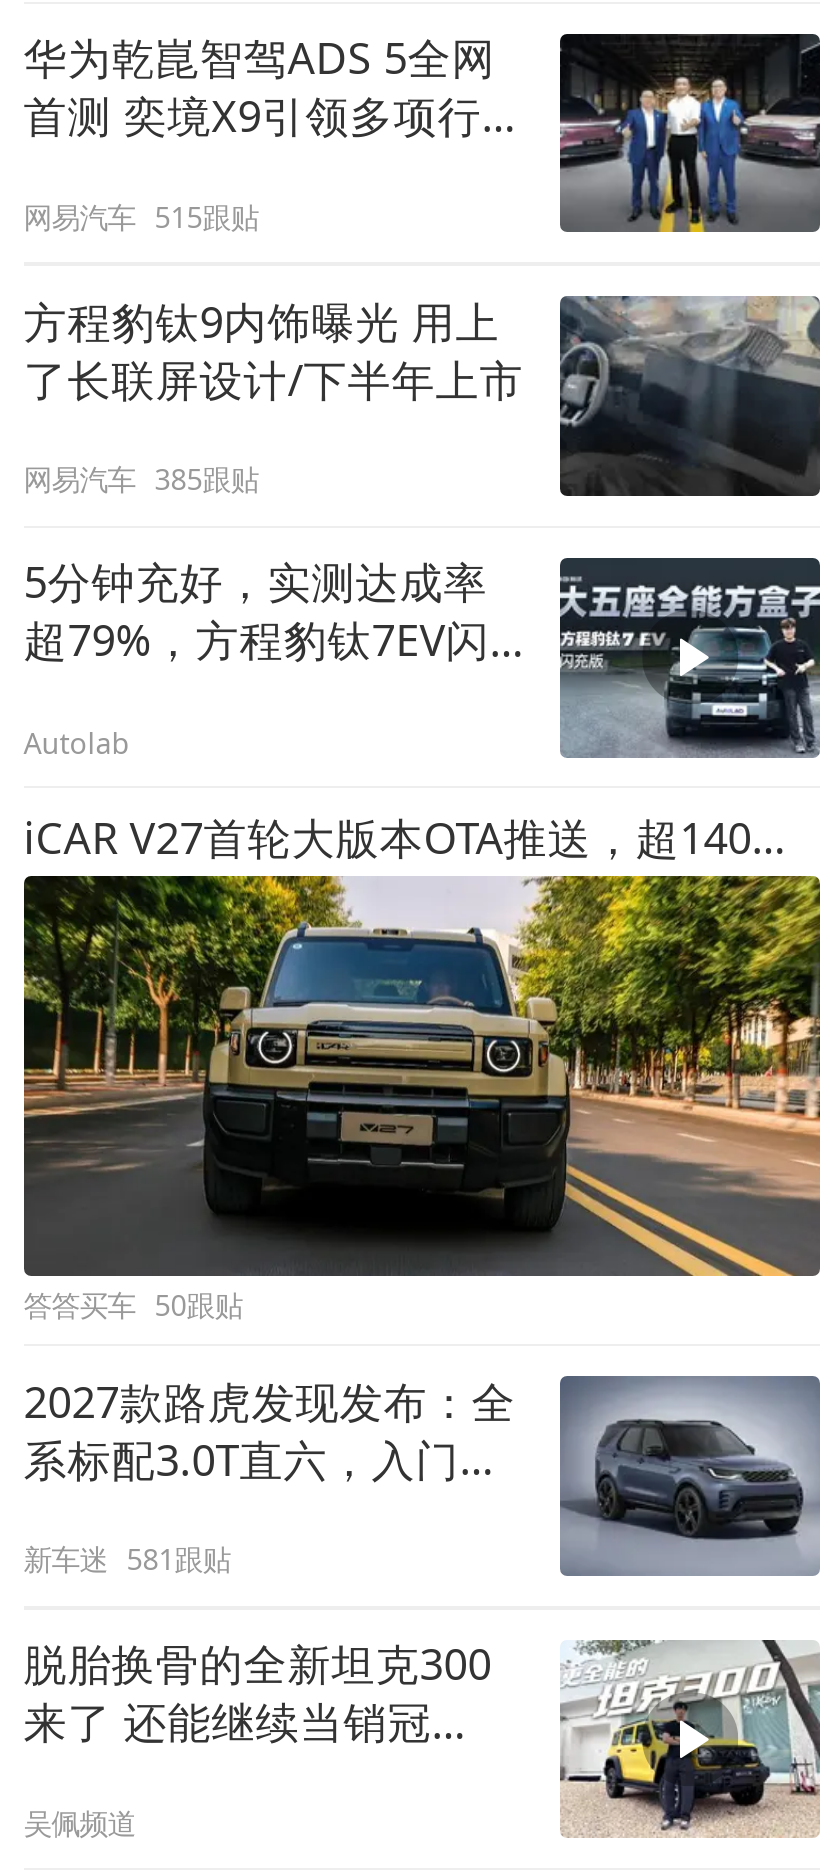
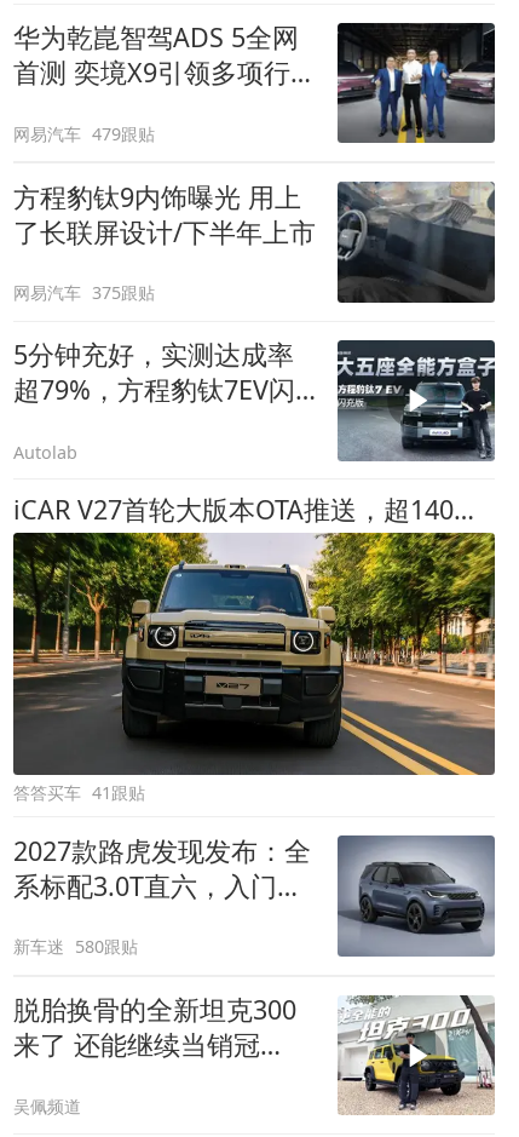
- 网易汽车 515跟贴
+ 网易汽车 479跟贴

- 网易汽车 385跟贴
+ 网易汽车 375跟贴

- 答答买车 50跟贴
+ 答答买车 41跟贴

- 新车迷 581跟贴
+ 新车迷 580跟贴
